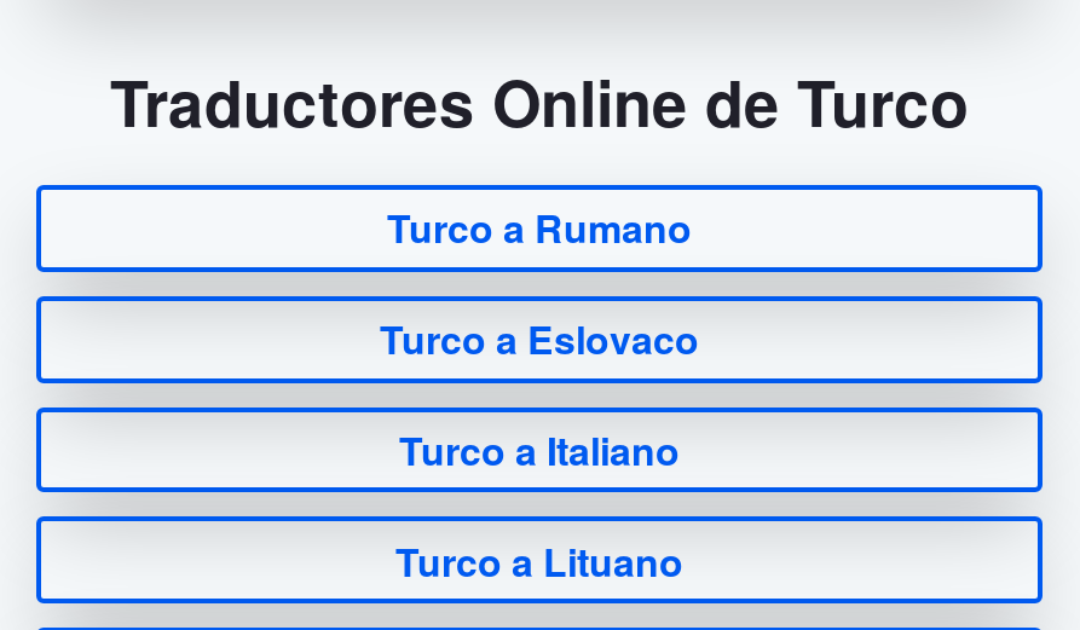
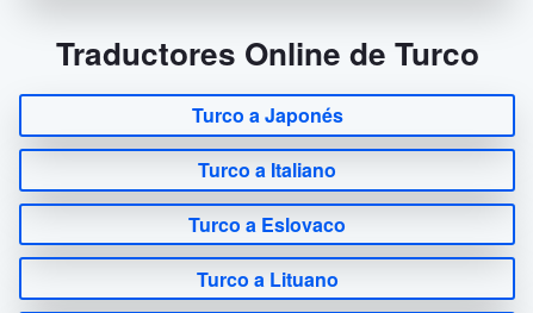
- Turco a Rumano
+ Turco a Japonés

moved down: Turco a Eslovaco

moved up: Turco a Italiano
